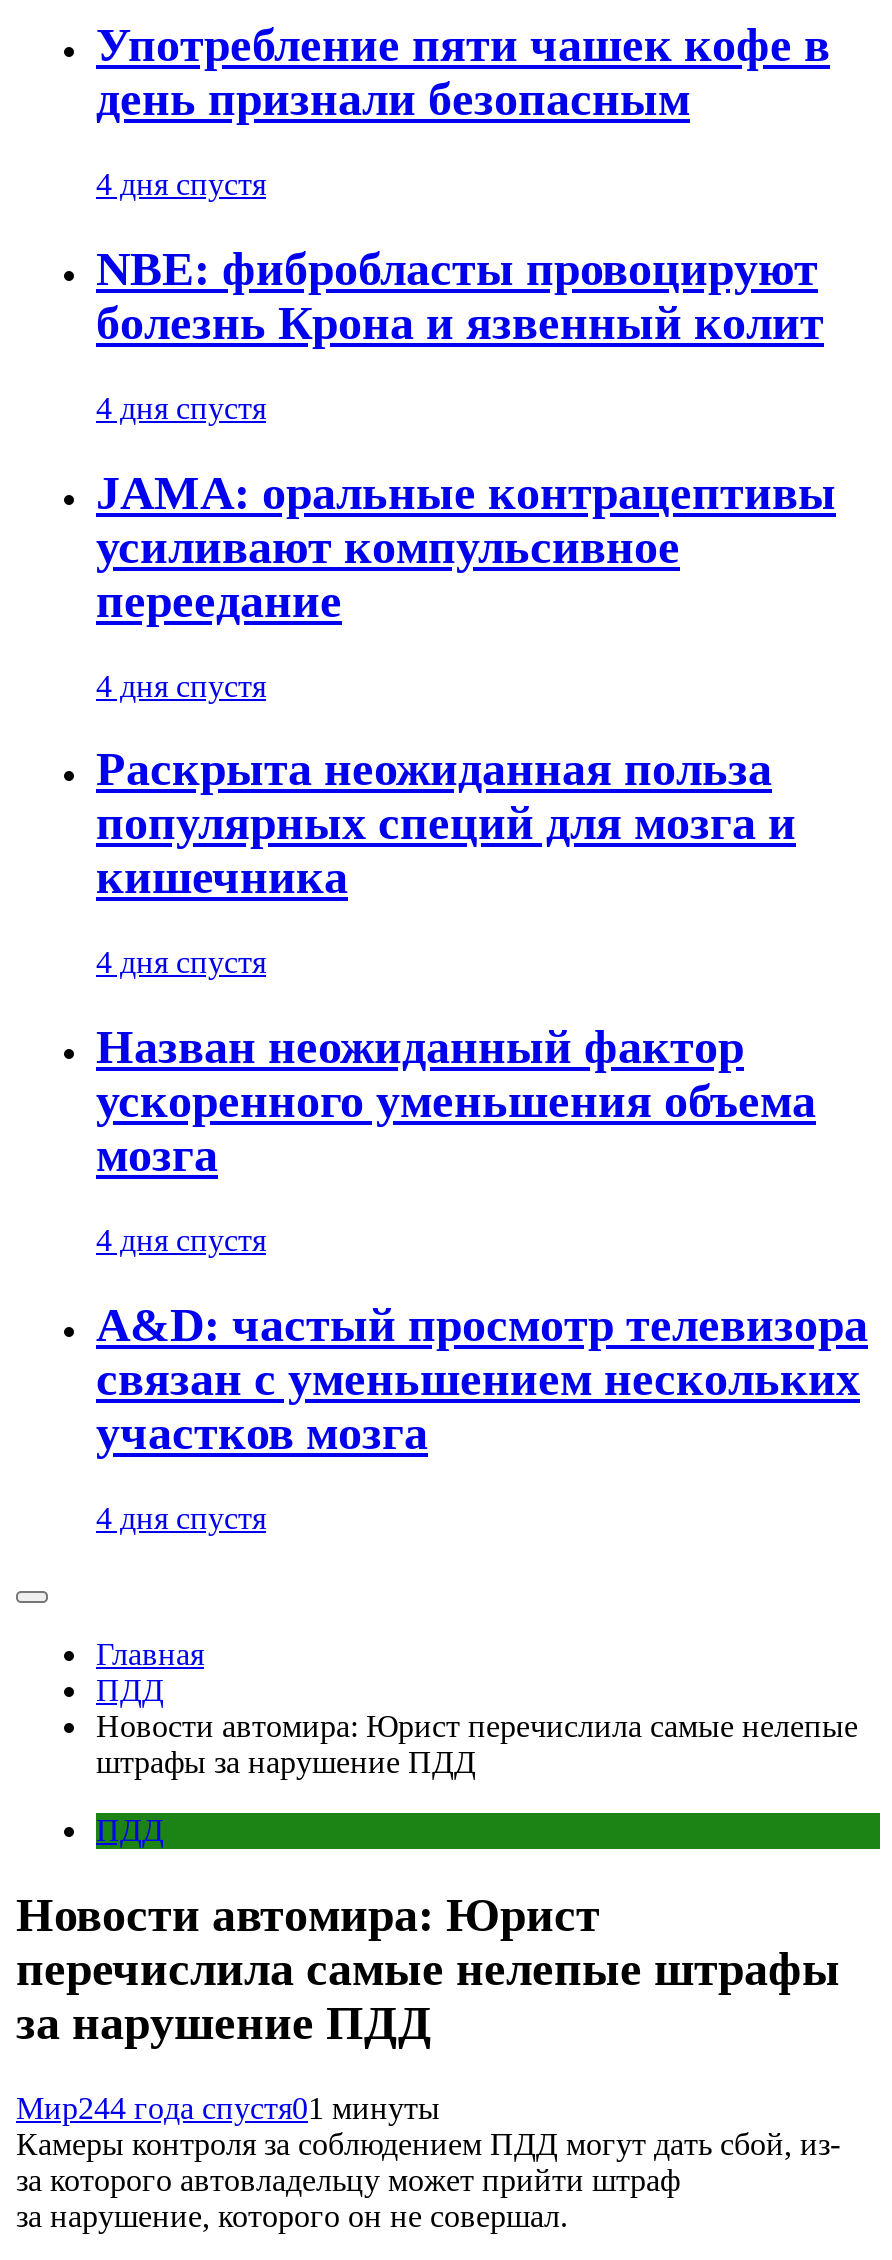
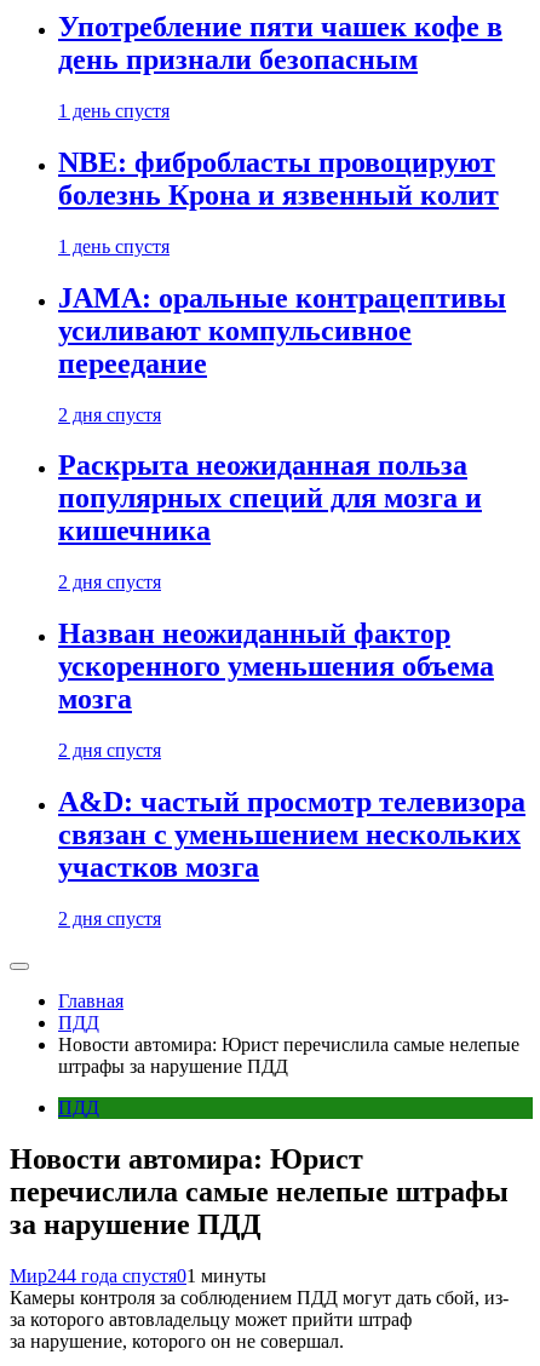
- 4 дня спустя
+ 1 день спустя

- 4 дня спустя
+ 1 день спустя

- 4 дня спустя
+ 2 дня спустя

- 4 дня спустя
+ 2 дня спустя

- 4 дня спустя
+ 2 дня спустя

- 4 дня спустя
+ 2 дня спустя
